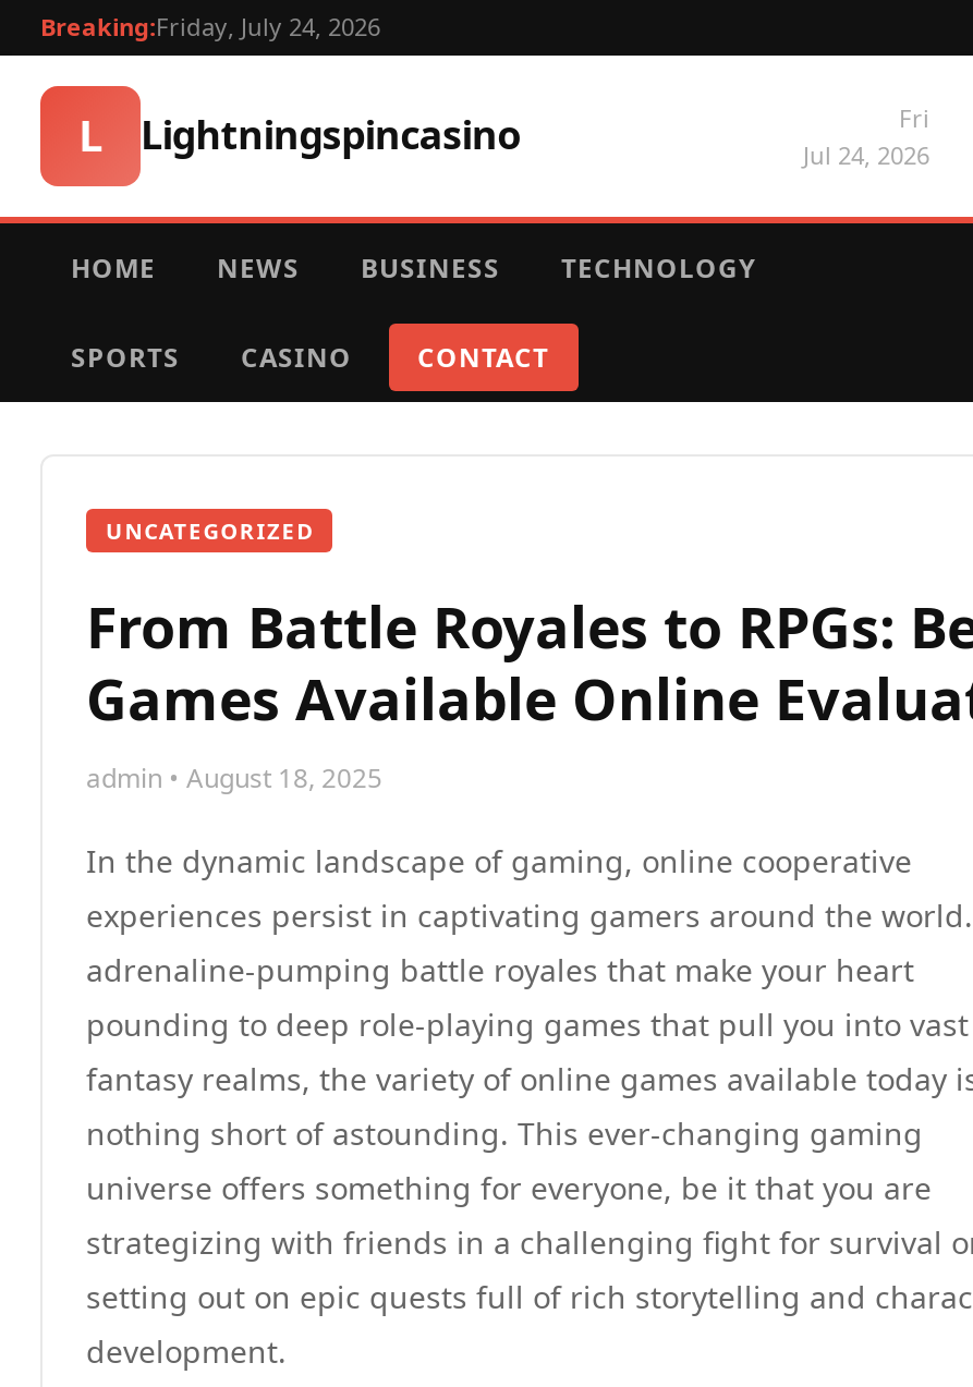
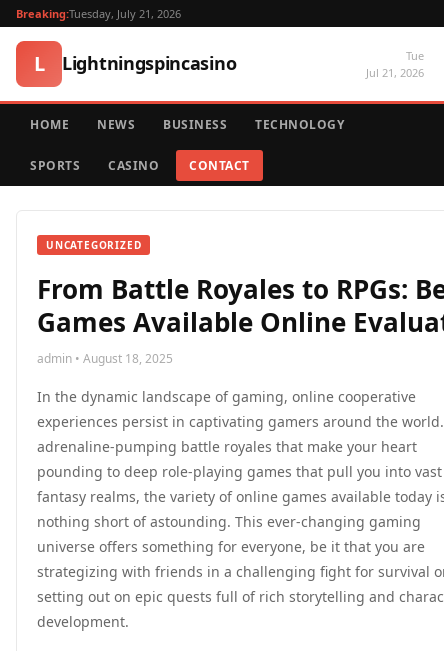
- Breaking:Friday, July 24, 2026
+ Breaking:Tuesday, July 21, 2026

- Fri
- Jul 24, 2026
+ Tue
+ Jul 21, 2026
